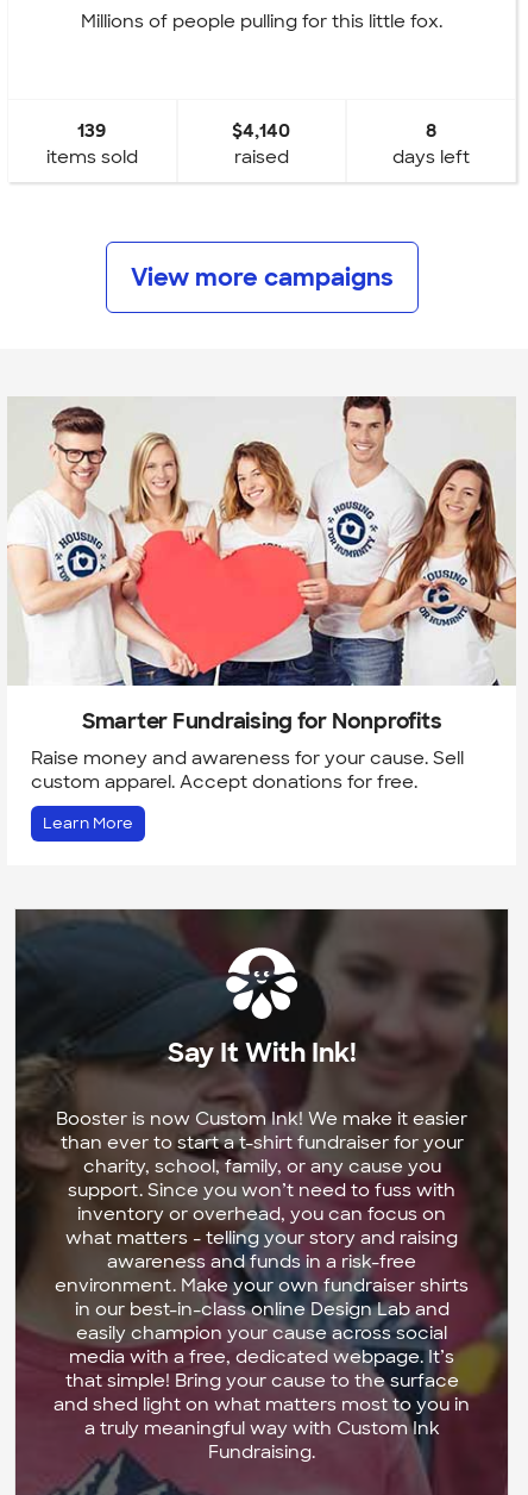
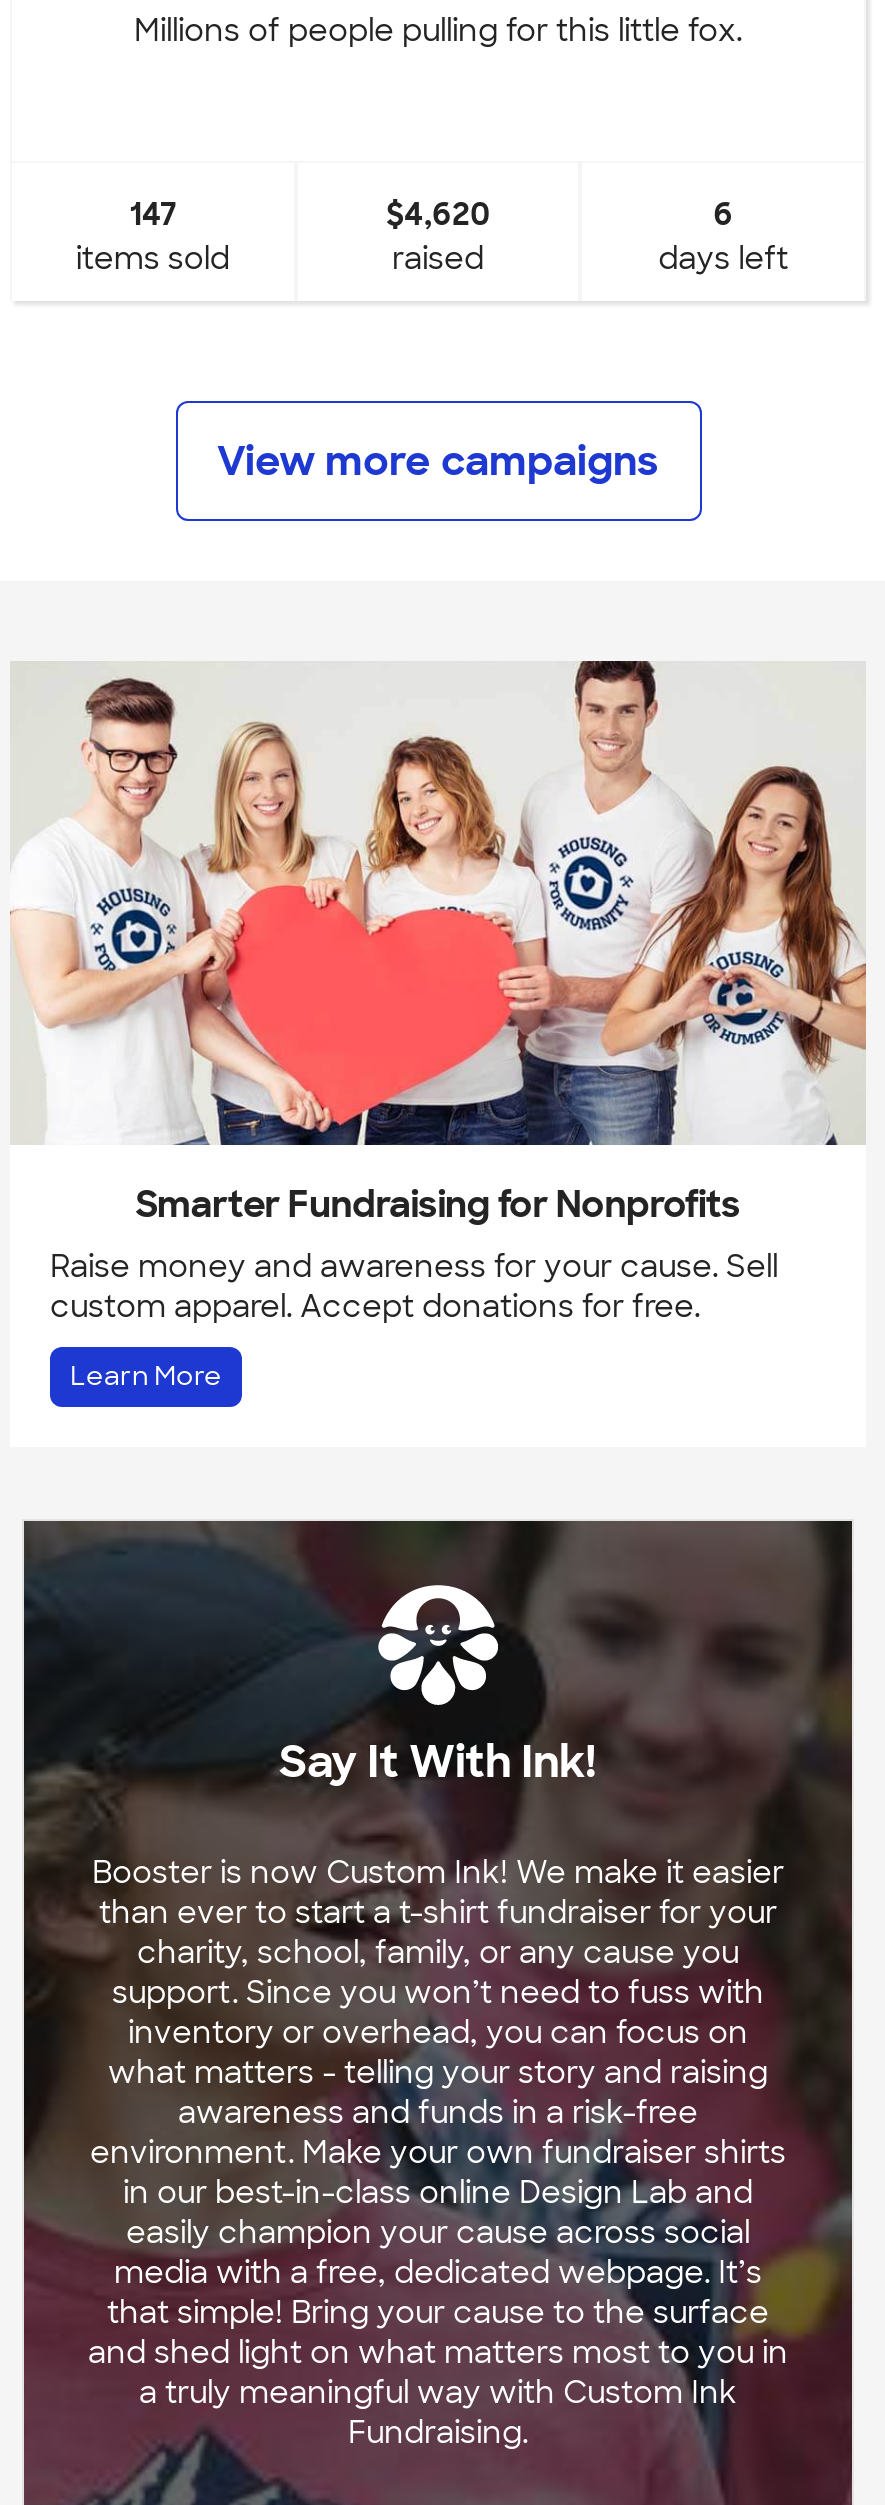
- 139
+ 147

- $4,140
+ $4,620

- 8
+ 6
